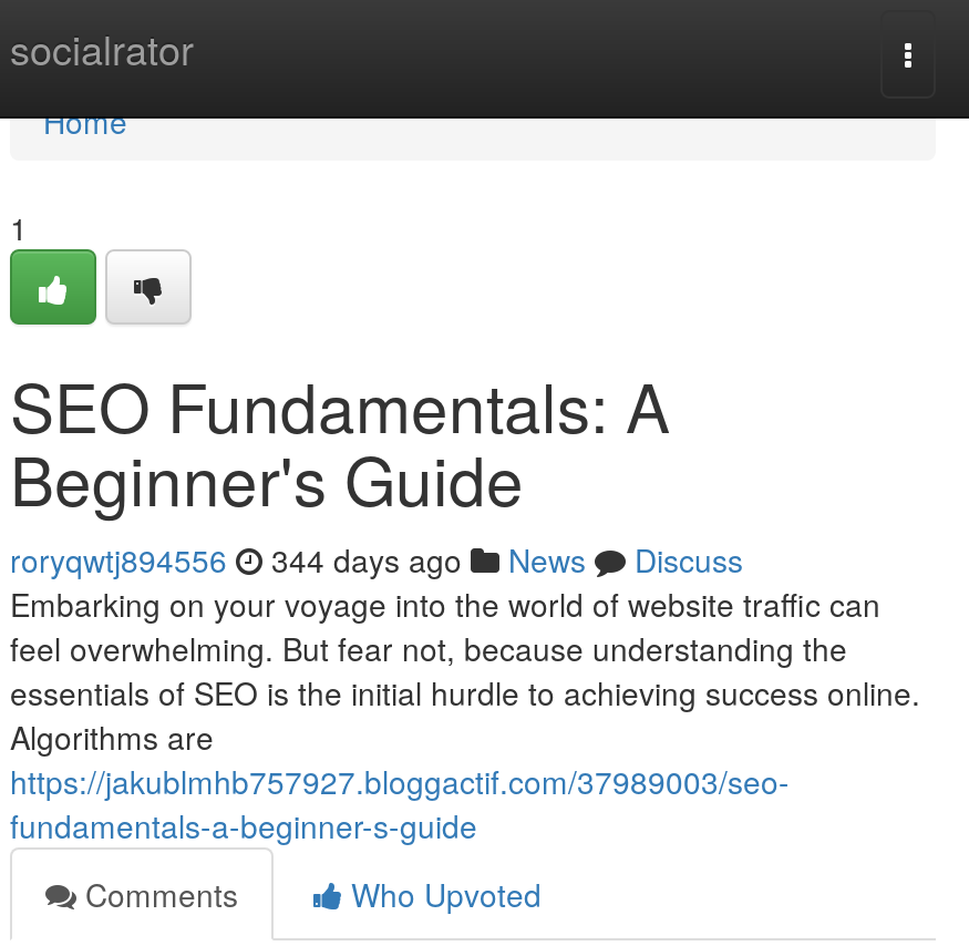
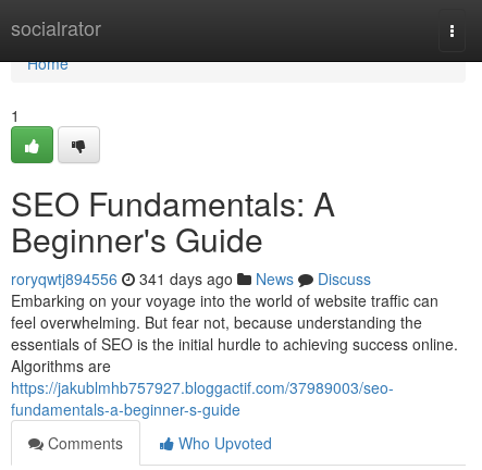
- roryqwtj894556 344 days ago News Discuss
+ roryqwtj894556 341 days ago News Discuss
